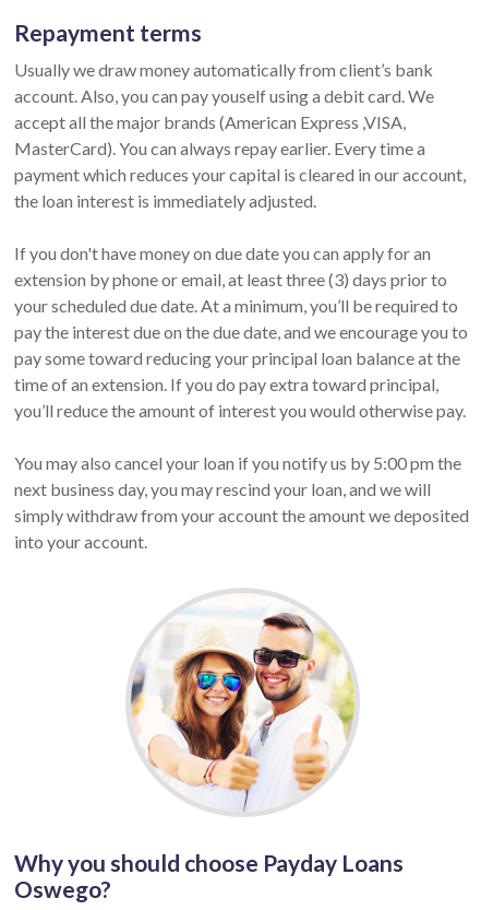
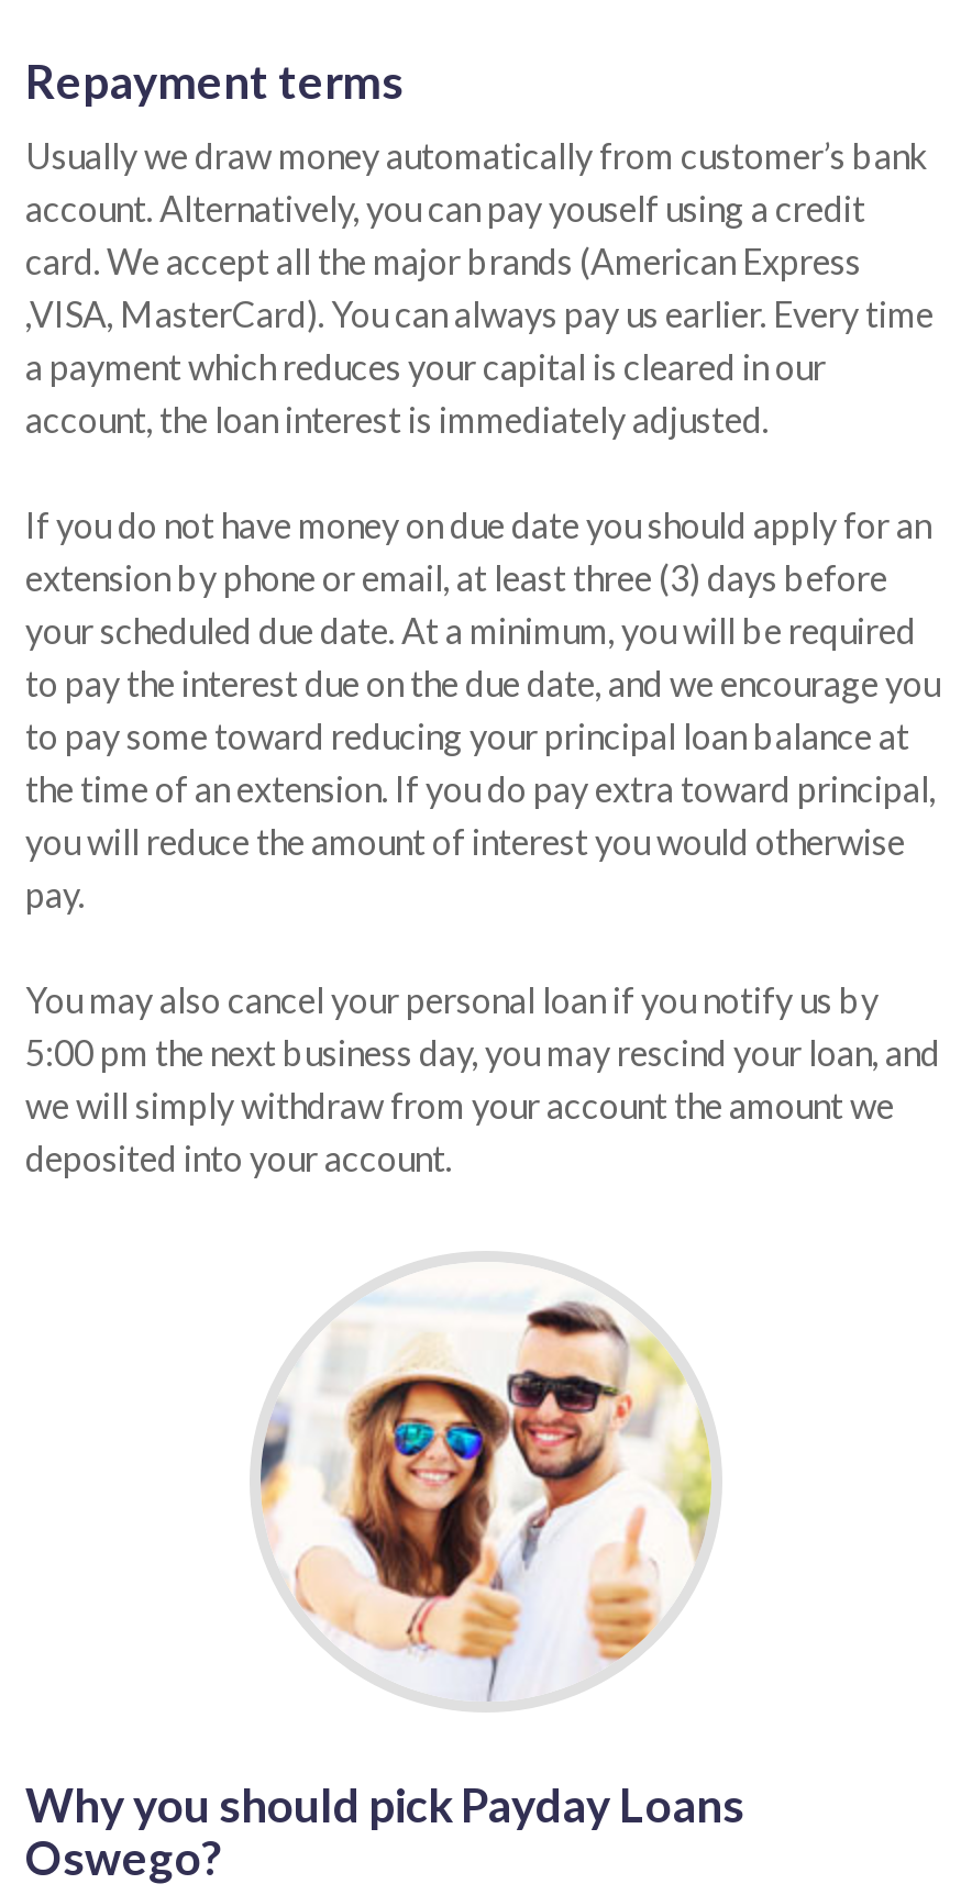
- Usually we draw money automatically from client’s bank
- account. Also, you can pay youself using a debit card. We
- accept all the major brands (American Express ,VISA,
- MasterCard). You can always repay earlier. Every time a
- payment which reduces your capital is cleared in our account,
- the loan interest is immediately adjusted.
+ Usually we draw money automatically from customer’s bank
+ account. Alternatively, you can pay youself using a credit
+ card. We accept all the major brands (American Express
+ ,VISA, MasterCard). You can always pay us earlier. Every time
+ a payment which reduces your capital is cleared in our
+ account, the loan interest is immediately adjusted.

- If you don't have money on due date you can apply for an
- extension by phone or email, at least three (3) days prior to
- your scheduled due date. At a minimum, you’ll be required to
- pay the interest due on the due date, and we encourage you to
- pay some toward reducing your principal loan balance at the
- time of an extension. If you do pay extra toward principal,
- you’ll reduce the amount of interest you would otherwise pay.
+ If you do not have money on due date you should apply for an
+ extension by phone or email, at least three (3) days before
+ your scheduled due date. At a minimum, you will be required
+ to pay the interest due on the due date, and we encourage you
+ to pay some toward reducing your principal loan balance at
+ the time of an extension. If you do pay extra toward principal,
+ you will reduce the amount of interest you would otherwise
+ pay.

- You may also cancel your loan if you notify us by 5:00 pm the
- next business day, you may rescind your loan, and we will
- simply withdraw from your account the amount we deposited
- into your account.
+ You may also cancel your personal loan if you notify us by
+ 5:00 pm the next business day, you may rescind your loan, and
+ we will simply withdraw from your account the amount we
+ deposited into your account.

- Why you should choose Payday Loans
+ Why you should pick Payday Loans
